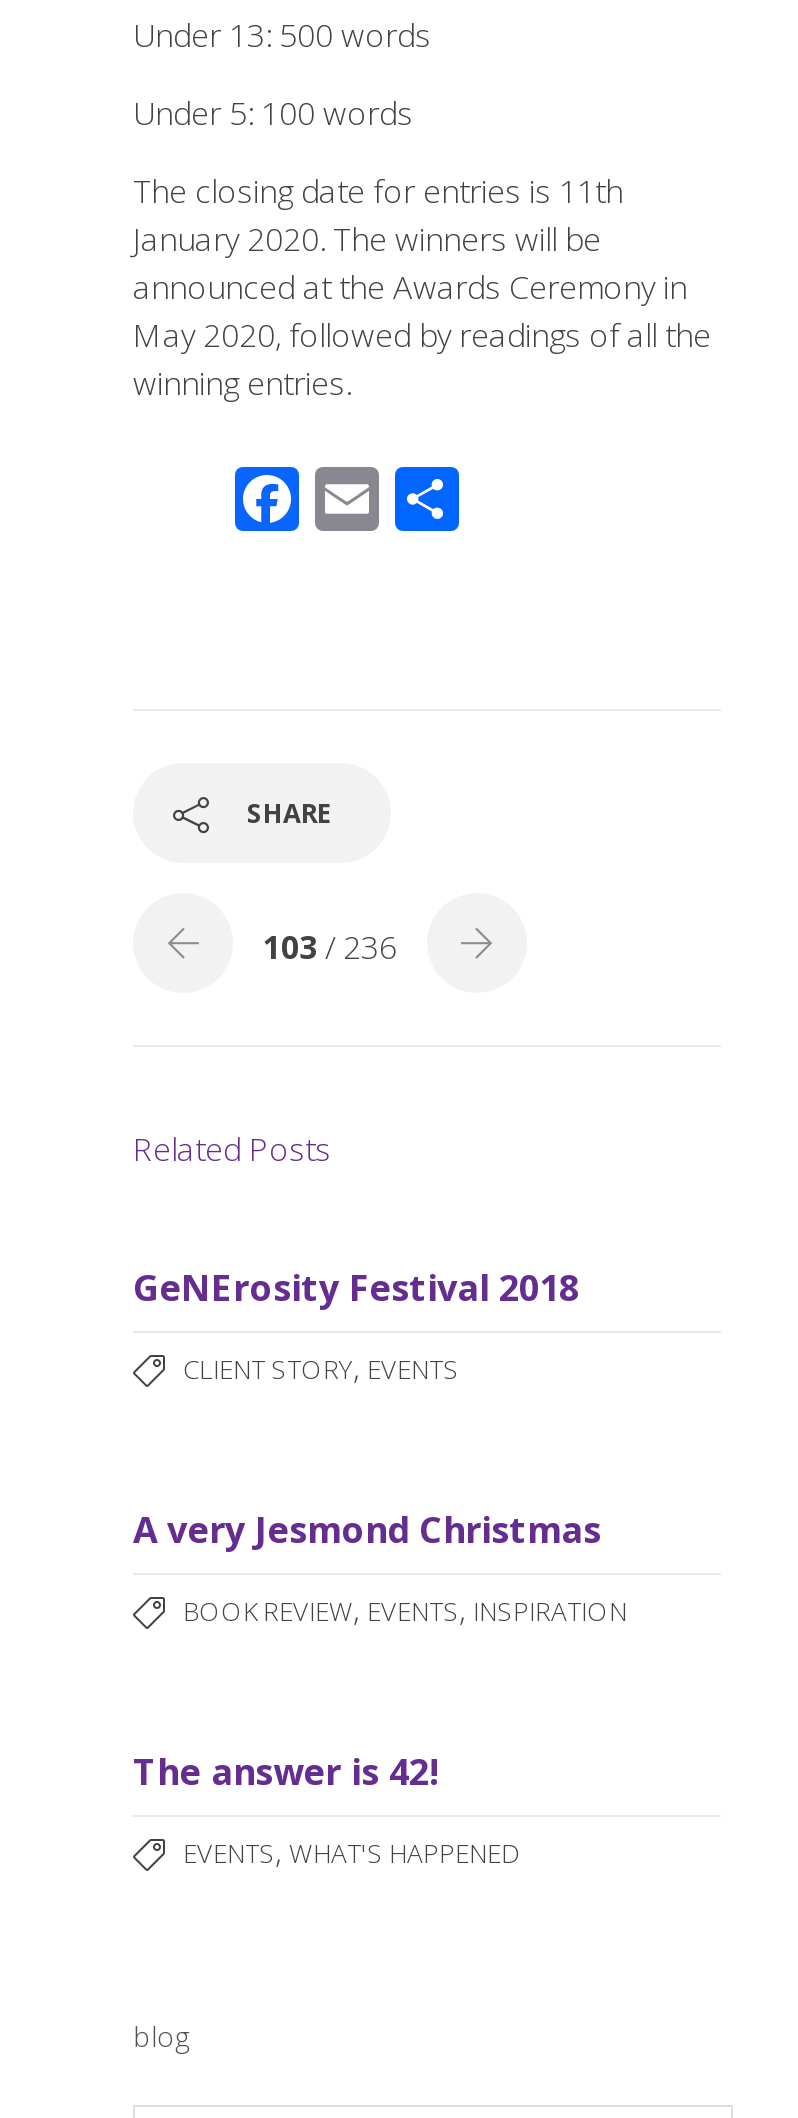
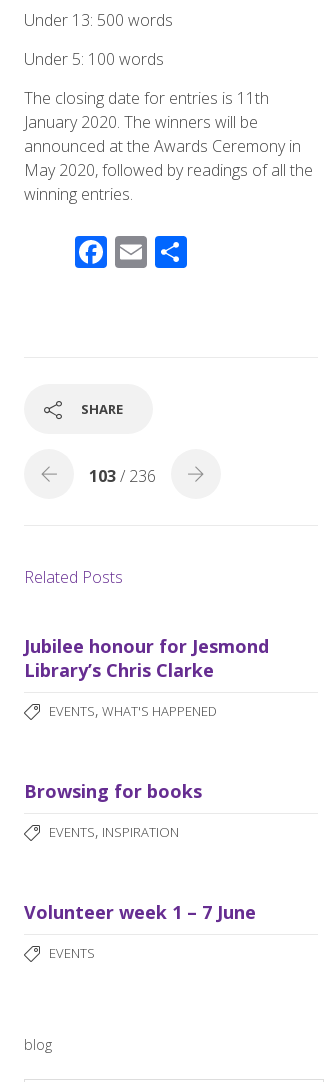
- GeNErosity Festival 2018
- CLIENT STORY, EVENTS
- A very Jesmond Christmas
- BOOK REVIEW, EVENTS, INSPIRATION
- The answer is 42!
+ Jubilee honour for Jesmond
+ Library’s Chris Clarke

moved up: EVENTS, WHAT'S HAPPENED

+ Browsing for books
+ EVENTS, INSPIRATION
+ Volunteer week 1 – 7 June
+ EVENTS
